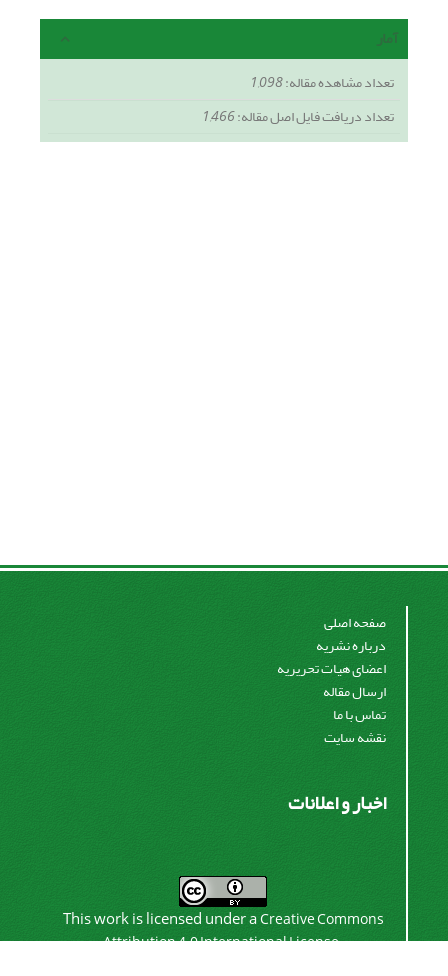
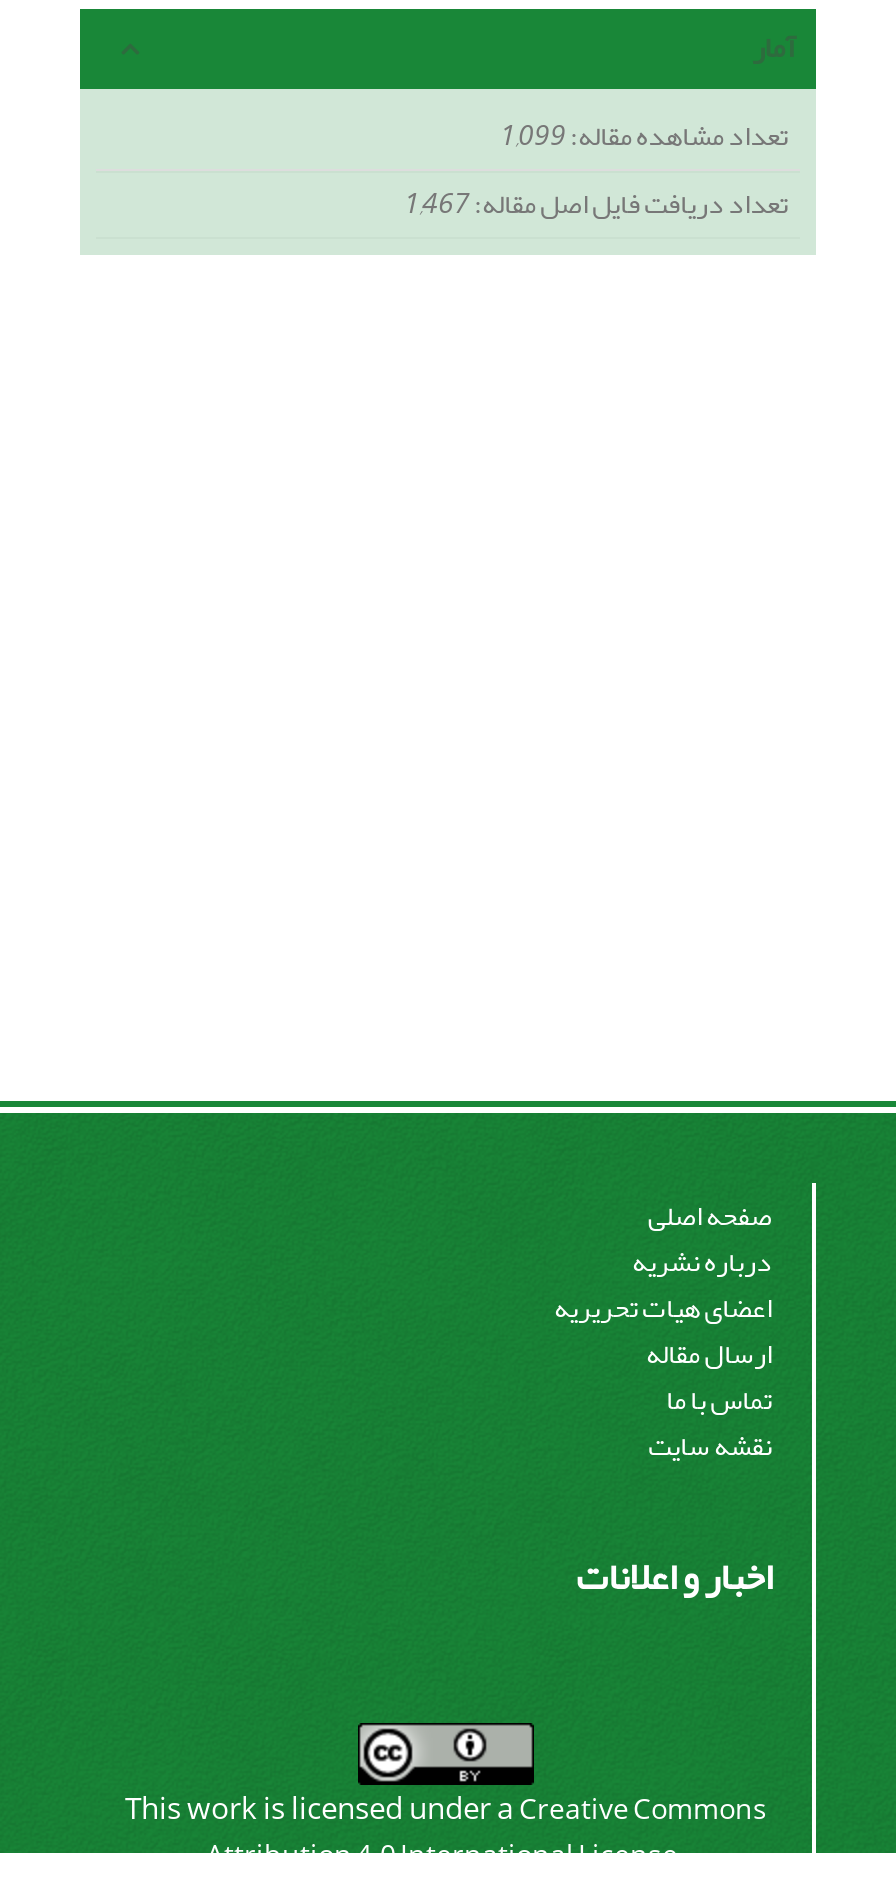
- تعداد مشاهده مقاله:1,098
+ تعداد مشاهده مقاله:1,099

- تعداد دریافت فایل اصل مقاله:1,466
+ تعداد دریافت فایل اصل مقاله:1,467
